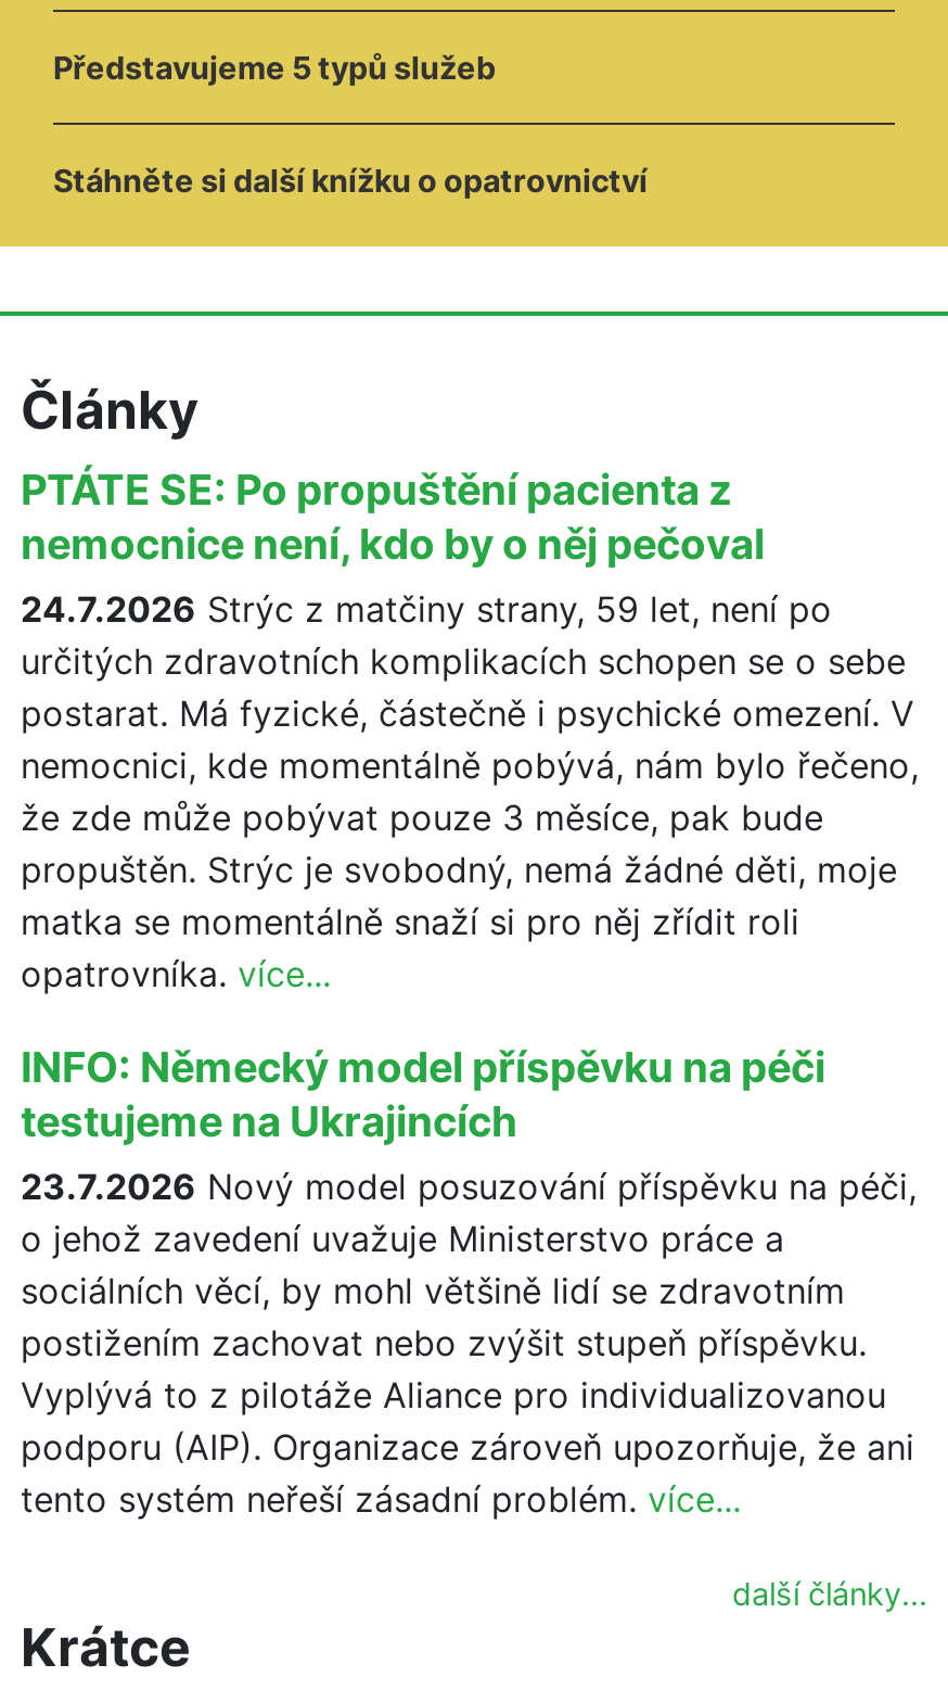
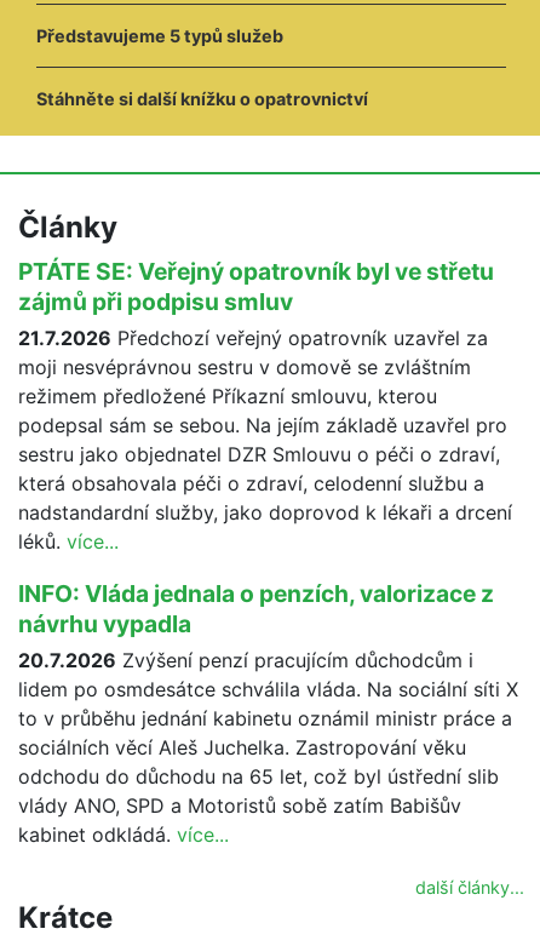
- PTÁTE SE: Po propuštění pacienta z
- nemocnice není, kdo by o něj pečoval
- 24.7.2026 Strýc z matčiny strany, 59 let, není po
- určitých zdravotních komplikacích schopen se o sebe
- postarat. Má fyzické, částečně i psychické omezení. V
- nemocnici, kde momentálně pobývá, nám bylo řečeno,
- že zde může pobývat pouze 3 měsíce, pak bude
- propuštěn. Strýc je svobodný, nemá žádné děti, moje
- matka se momentálně snaží si pro něj zřídit roli
- opatrovníka. více...
+ PTÁTE SE: Veřejný opatrovník byl ve střetu
+ zájmů při podpisu smluv
+ 21.7.2026 Předchozí veřejný opatrovník uzavřel za
+ moji nesvéprávnou sestru v domově se zvláštním
+ režimem předložené Příkazní smlouvu, kterou
+ podepsal sám se sebou. Na jejím základě uzavřel pro
+ sestru jako objednatel DZR Smlouvu o péči o zdraví,
+ která obsahovala péči o zdraví, celodenní službu a
+ nadstandardní služby, jako doprovod k lékaři a drcení
+ léků. více...

- INFO: Německý model příspěvku na péči
- testujeme na Ukrajincích
- 23.7.2026 Nový model posuzování příspěvku na péči,
- o jehož zavedení uvažuje Ministerstvo práce a
- sociálních věcí, by mohl většině lidí se zdravotním
- postižením zachovat nebo zvýšit stupeň příspěvku.
- Vyplývá to z pilotáže Aliance pro individualizovanou
- podporu (AIP). Organizace zároveň upozorňuje, že ani
- tento systém neřeší zásadní problém. více...
+ INFO: Vláda jednala o penzích, valorizace z
+ návrhu vypadla
+ 20.7.2026 Zvýšení penzí pracujícím důchodcům i
+ lidem po osmdesátce schválila vláda. Na sociální síti X
+ to v průběhu jednání kabinetu oznámil ministr práce a
+ sociálních věcí Aleš Juchelka. Zastropování věku
+ odchodu do důchodu na 65 let, což byl ústřední slib
+ vlády ANO, SPD a Motoristů sobě zatím Babišův
+ kabinet odkládá. více...
